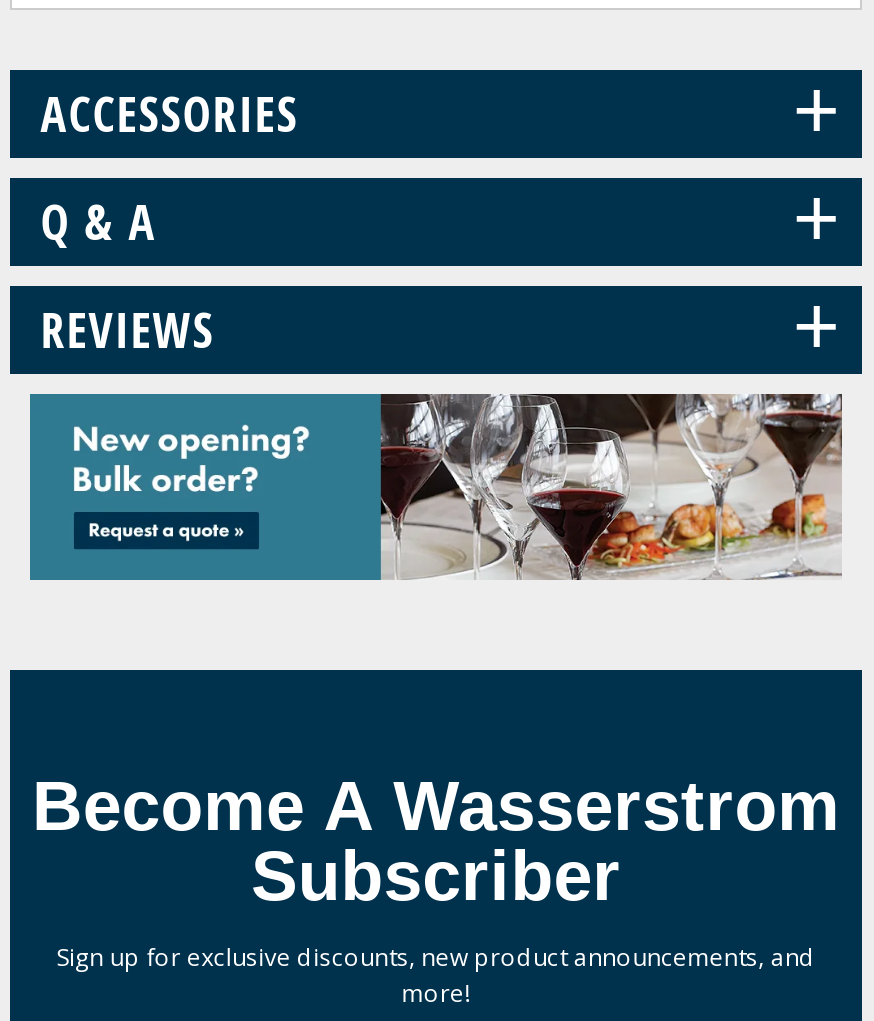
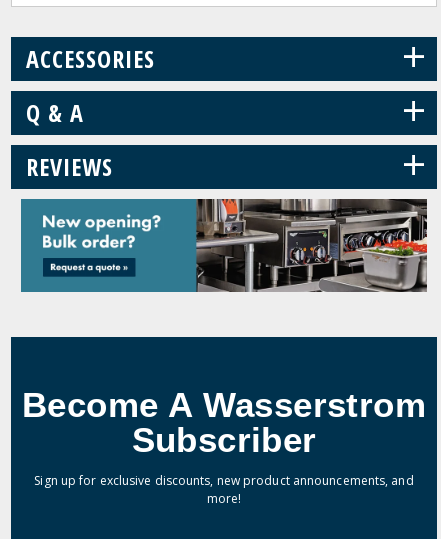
- [image]
+ [image]
